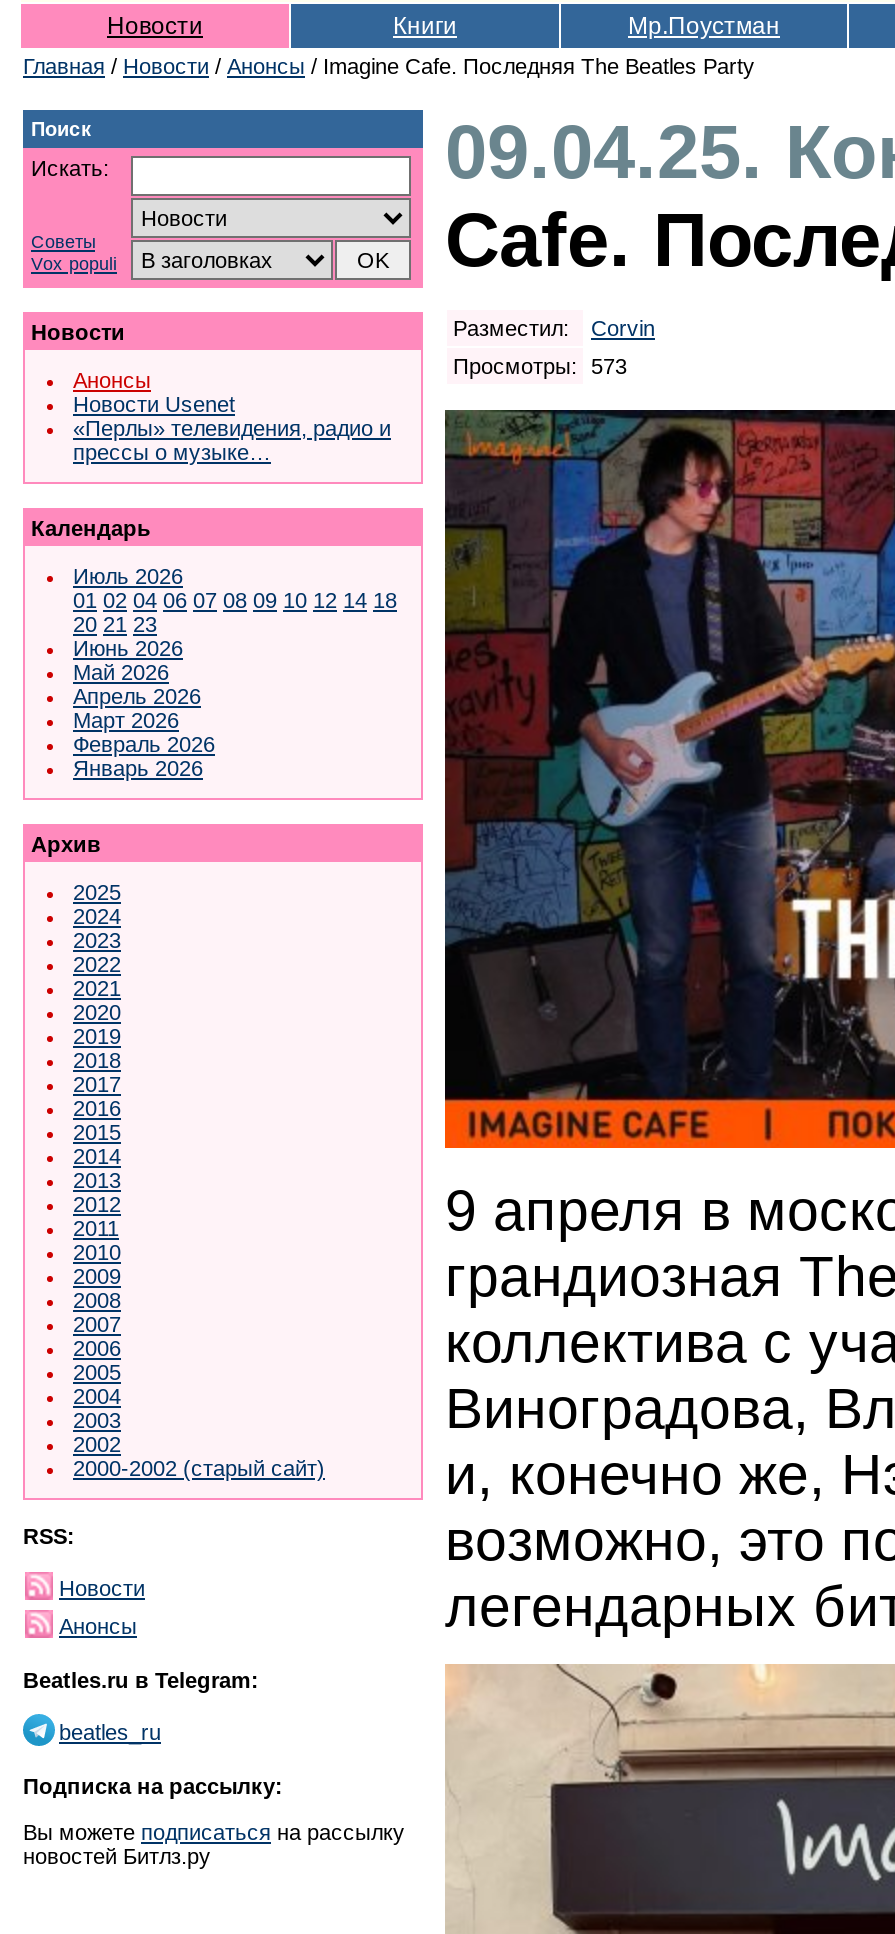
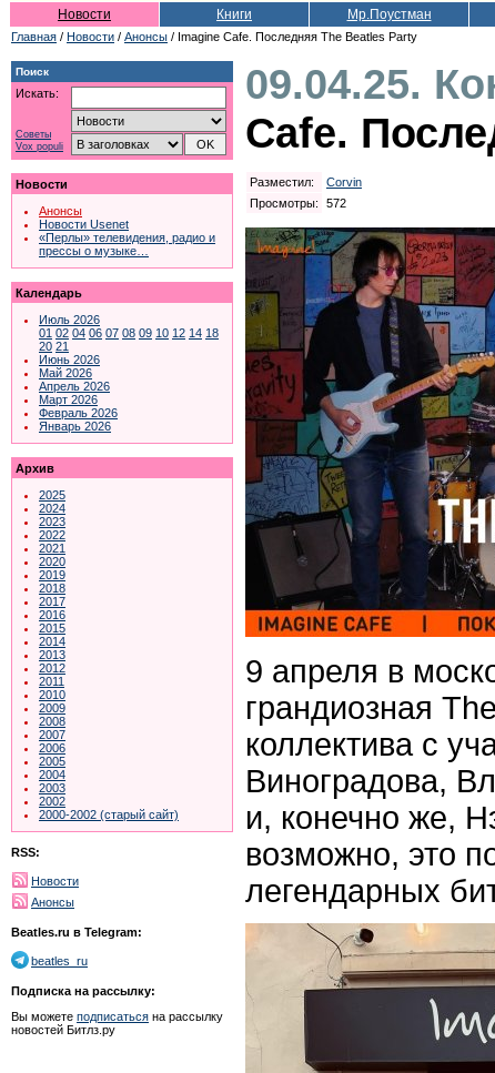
- Просмотры: 573
+ Просмотры: 572

- 20 21 23
+ 20 21
